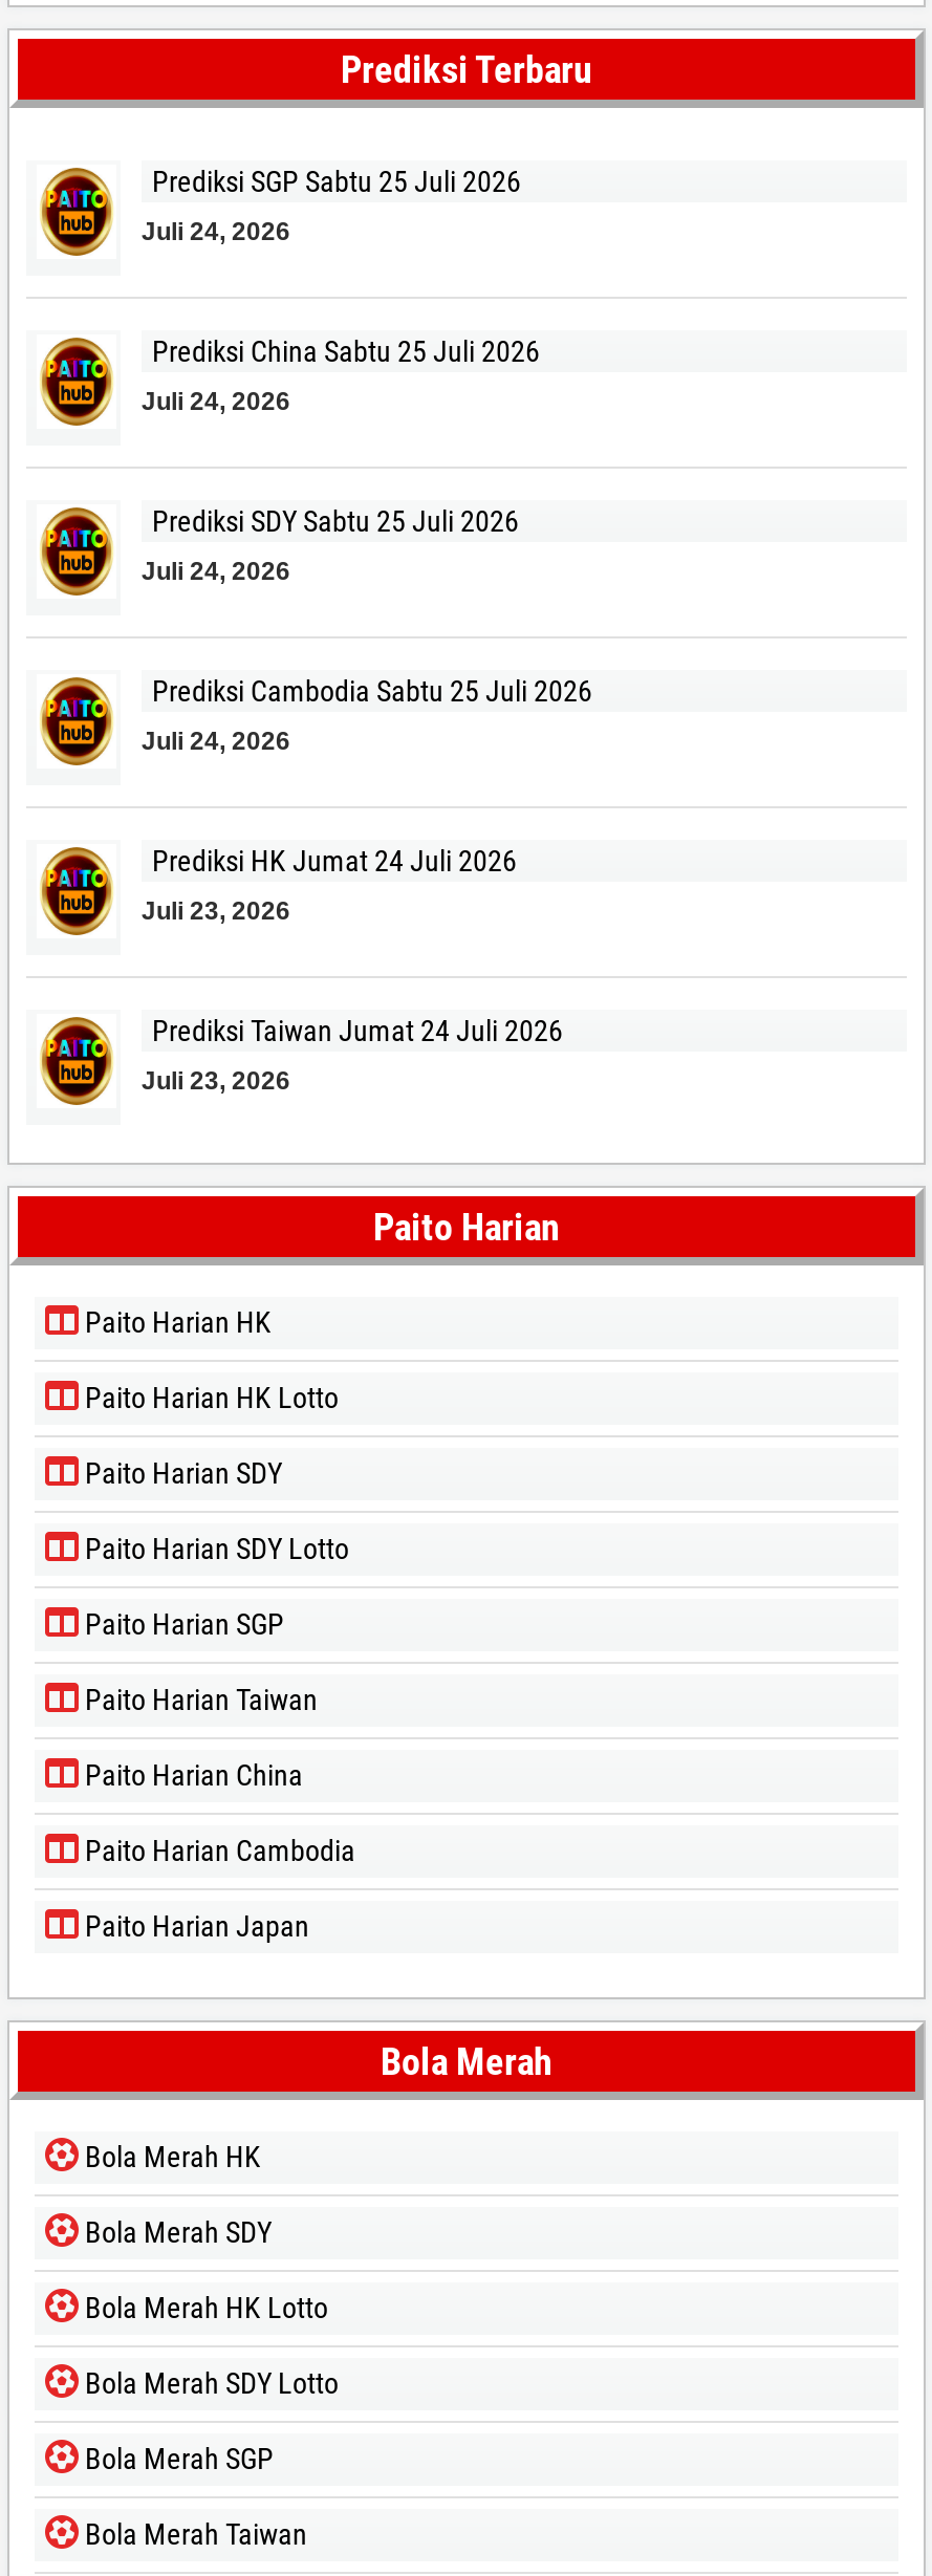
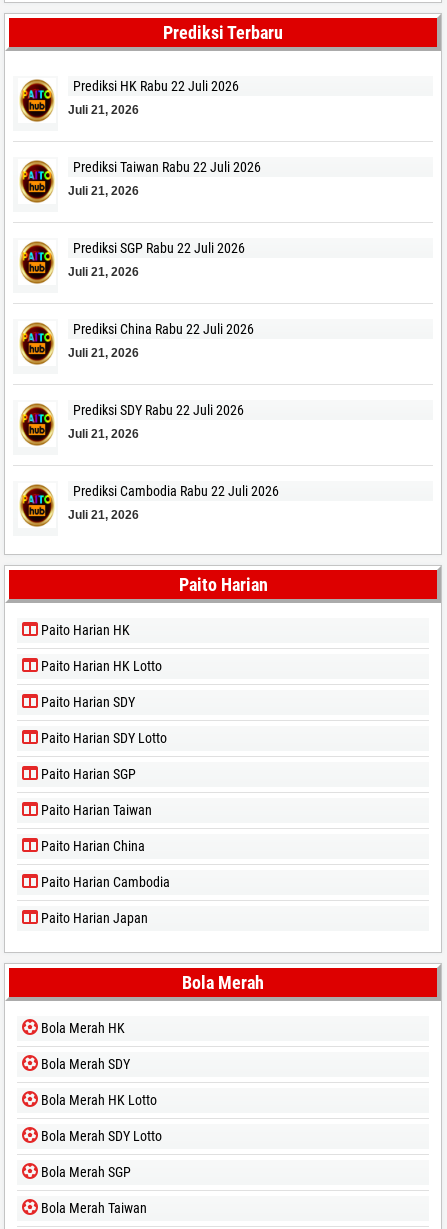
- Prediksi SGP Sabtu 25 Juli 2026
+ Prediksi HK Rabu 22 Juli 2026

- Juli 24, 2026
+ Juli 21, 2026

- Prediksi China Sabtu 25 Juli 2026
+ Prediksi Taiwan Rabu 22 Juli 2026

- Juli 24, 2026
+ Juli 21, 2026

- Prediksi SDY Sabtu 25 Juli 2026
+ Prediksi SGP Rabu 22 Juli 2026

- Juli 24, 2026
+ Juli 21, 2026

- Prediksi Cambodia Sabtu 25 Juli 2026
+ Prediksi China Rabu 22 Juli 2026

- Juli 24, 2026
+ Juli 21, 2026

- Prediksi HK Jumat 24 Juli 2026
+ Prediksi SDY Rabu 22 Juli 2026

- Juli 23, 2026
+ Juli 21, 2026

- Prediksi Taiwan Jumat 24 Juli 2026
+ Prediksi Cambodia Rabu 22 Juli 2026

- Juli 23, 2026
+ Juli 21, 2026
